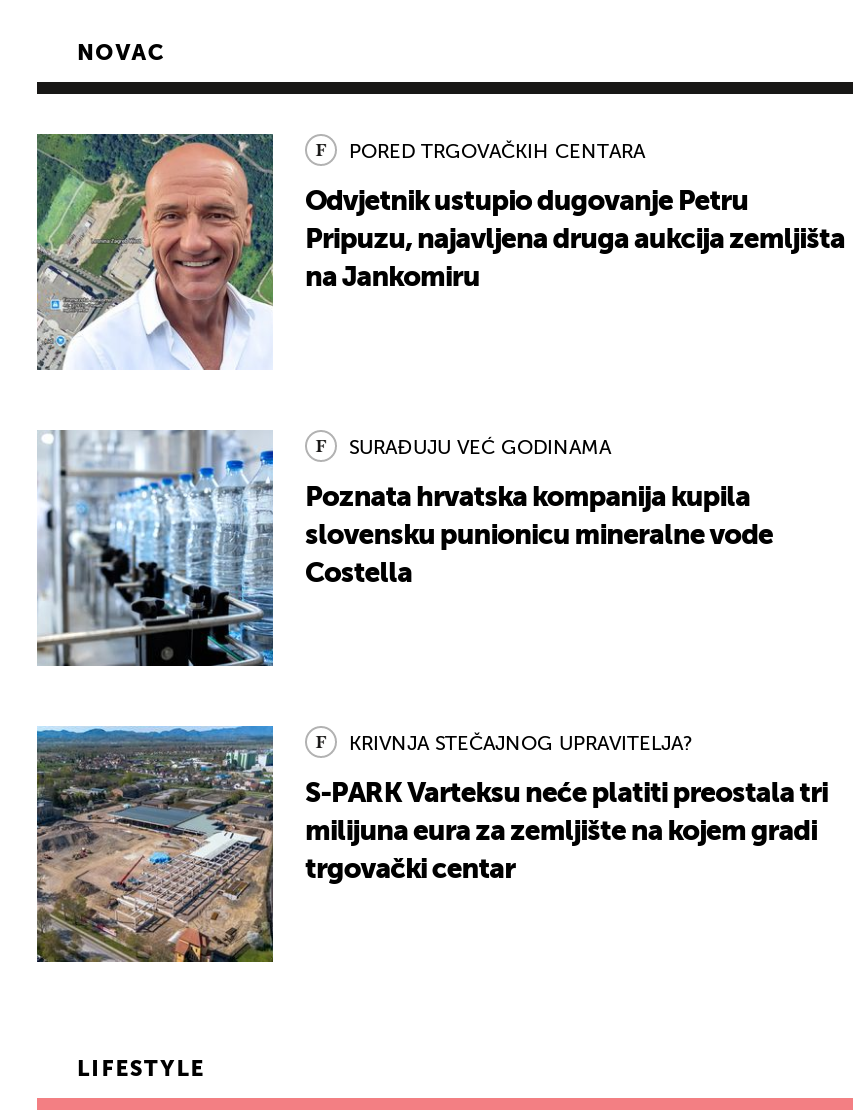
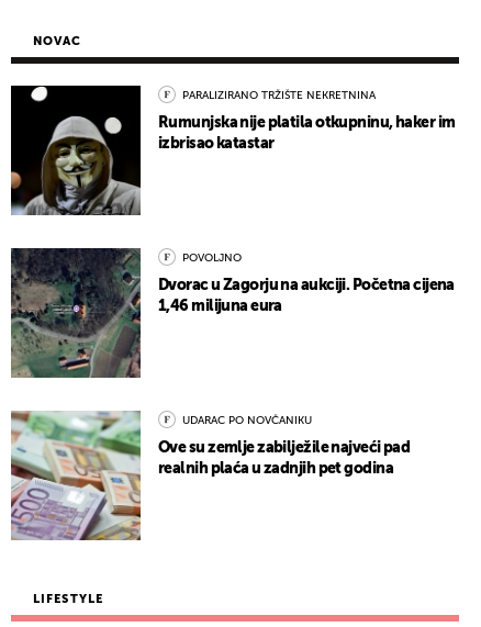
- [image]
- Odvjetnik ustupio dugovanje Petru
- Pripuzu, najavljena druga aukcija zemljišta
- na Jankomiru
+ [image]
+ Rumunjska nije platila otkupninu, haker im
+ izbrisao katastar

- PORED TRGOVAČKIH CENTARA
+ PARALIZIRANO TRŽIŠTE NEKRETNINA

- [image]
- Poznata hrvatska kompanija kupila
- slovensku punionicu mineralne vode
- Costella
+ [image]
+ Dvorac u Zagorju na aukciji. Početna cijena
+ 1,46 milijuna eura

- SURAĐUJU VEĆ GODINAMA
+ POVOLJNO

- [image]
- S-PARK Varteksu neće platiti preostala tri
- milijuna eura za zemljište na kojem gradi
- trgovački centar
+ [image]
+ Ove su zemlje zabilježile najveći pad
+ realnih plaća u zadnjih pet godina

- KRIVNJA STEČAJNOG UPRAVITELJA?
+ UDARAC PO NOVČANIKU
